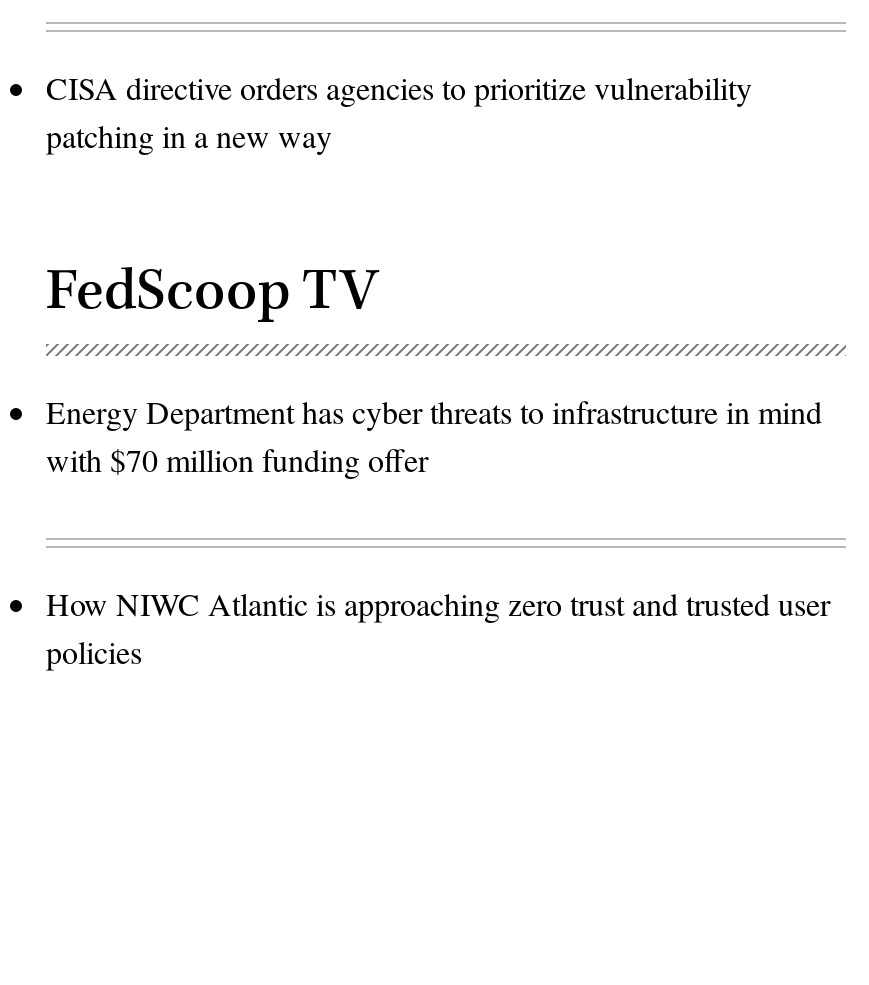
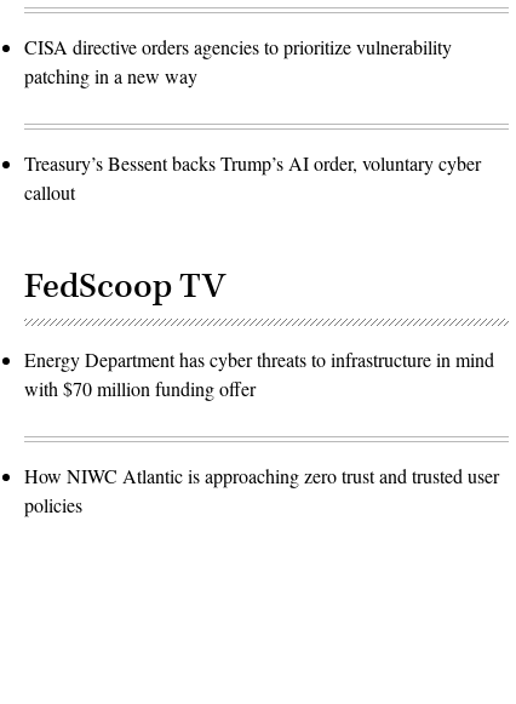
+ Treasury’s Bessent backs Trump’s AI order, voluntary cyber
+ callout
